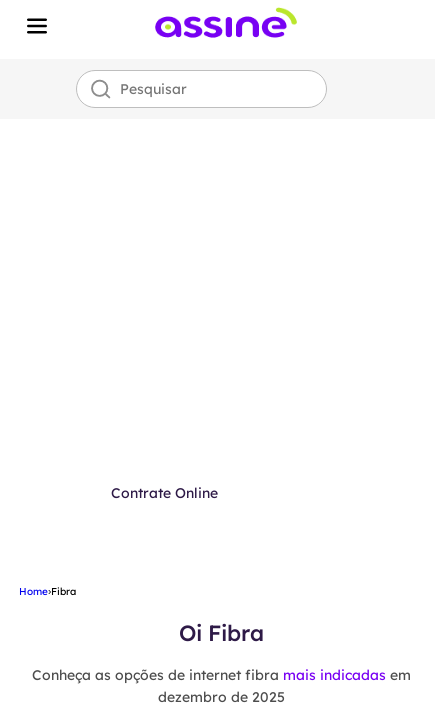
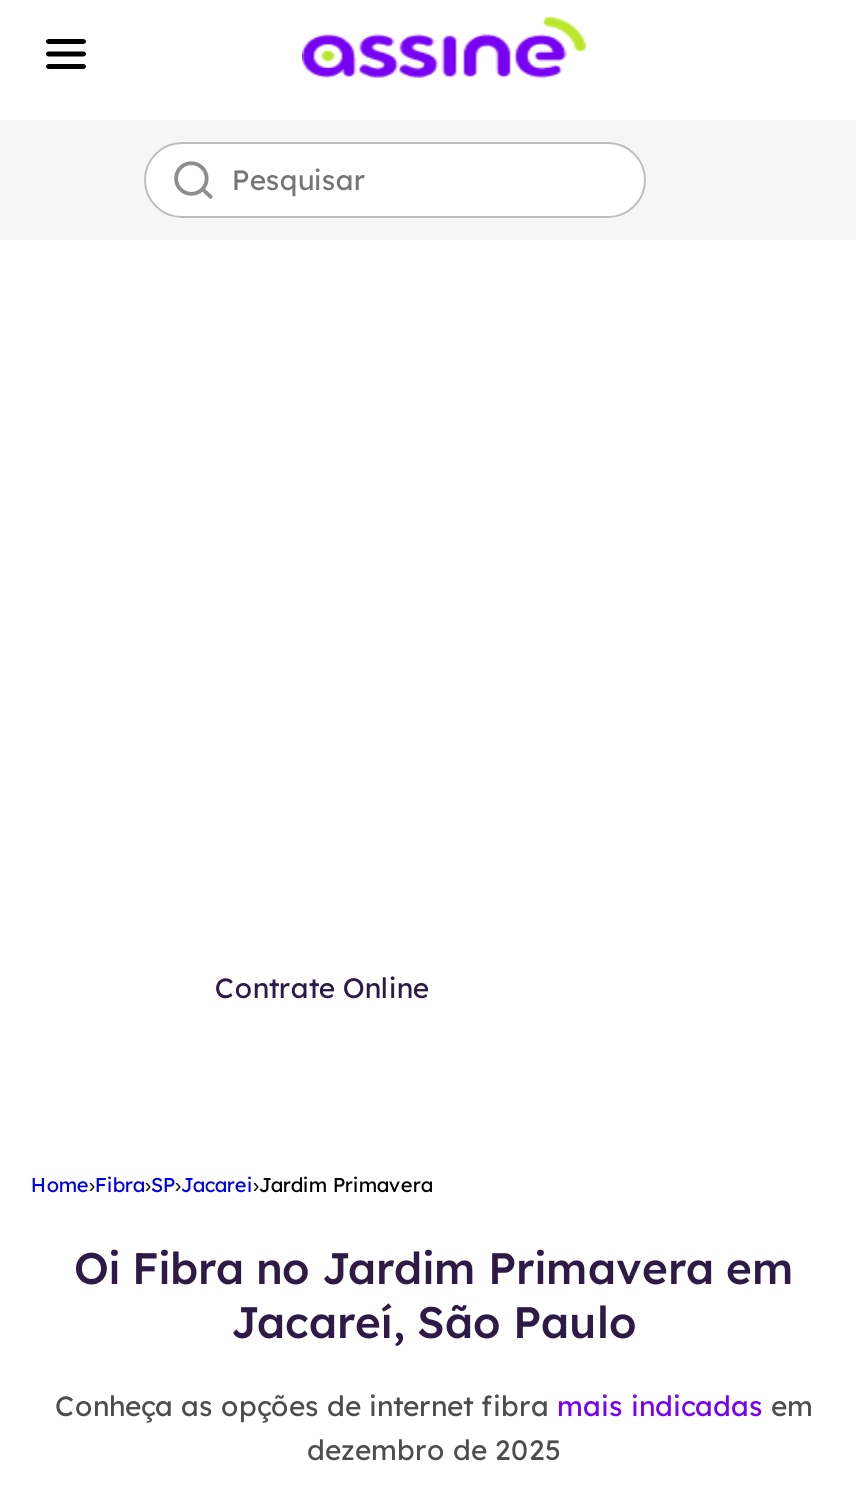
- Home›Fibra
+ Home›Fibra›SP›Jacarei›Jardim Primavera

- Oi Fibra
+ Oi Fibra no Jardim Primavera em
+ Jacareí, São Paulo
